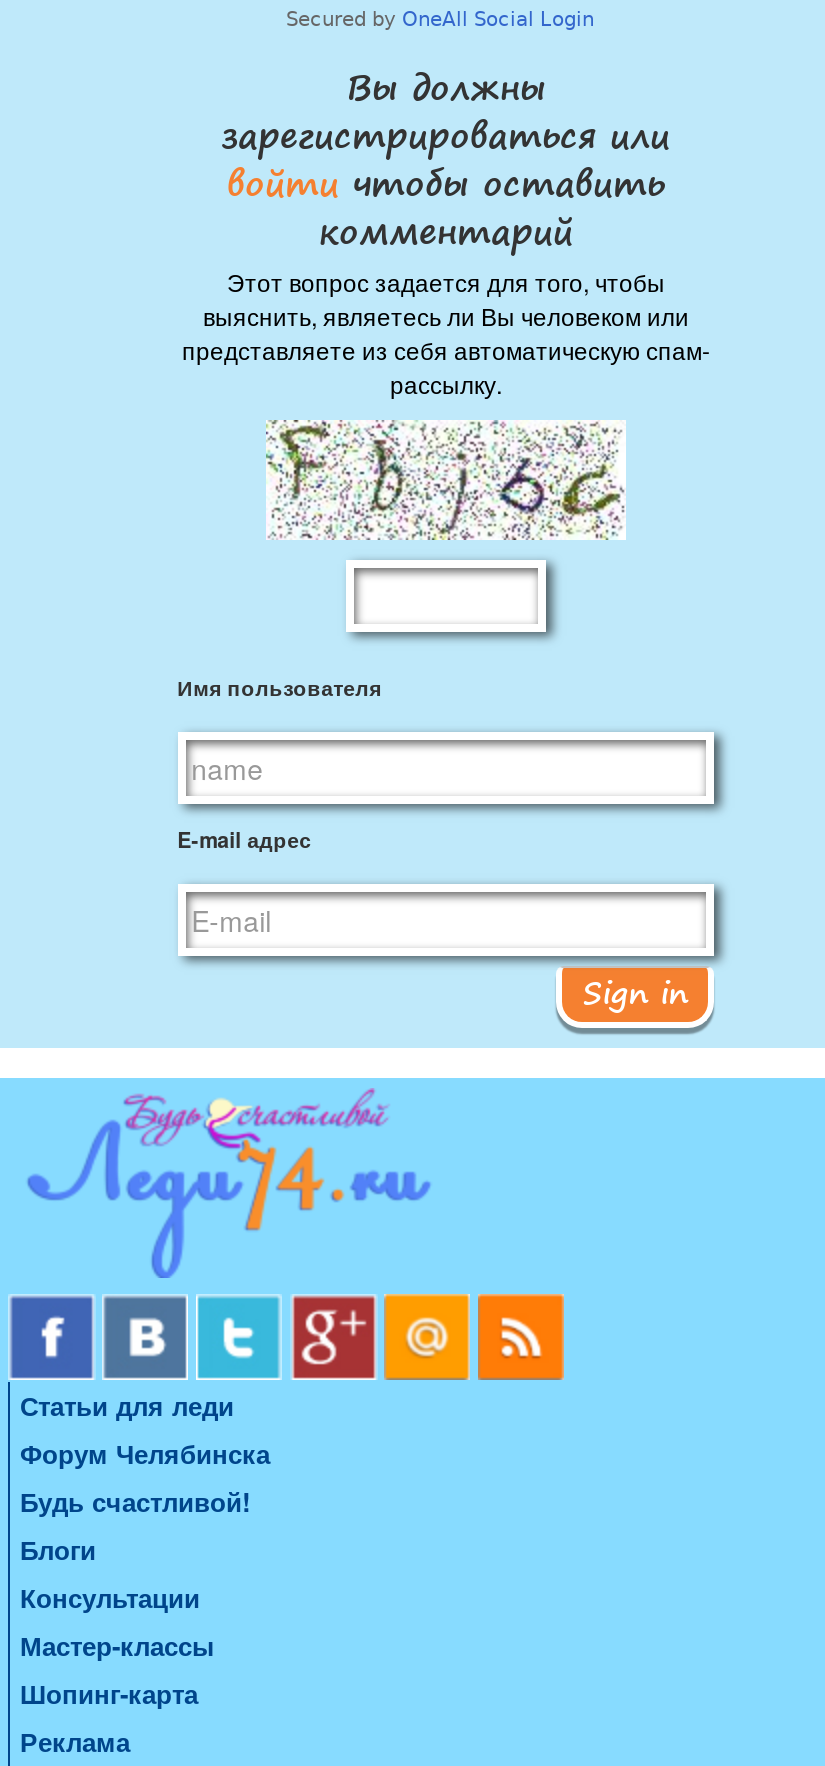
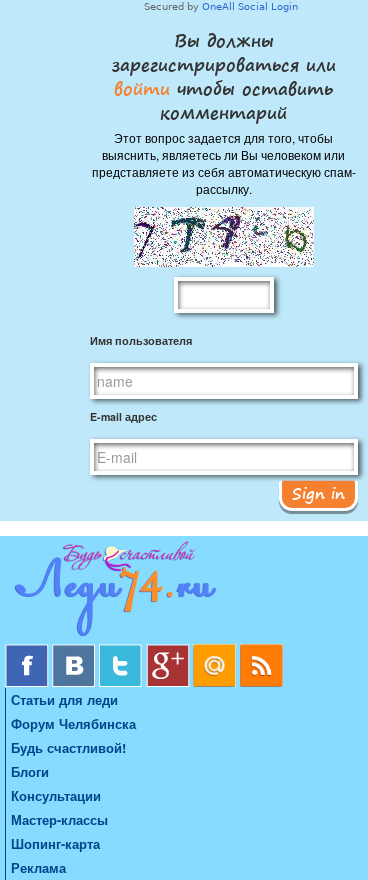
- [image]
+ [image]
